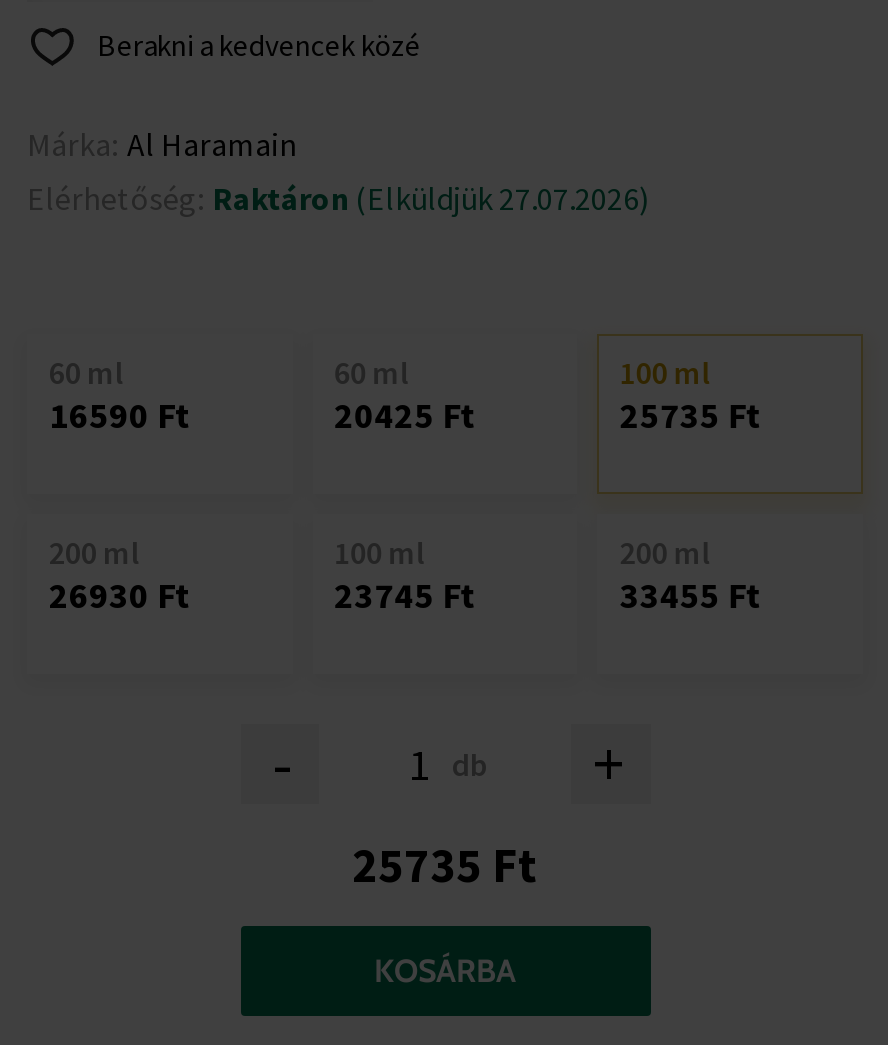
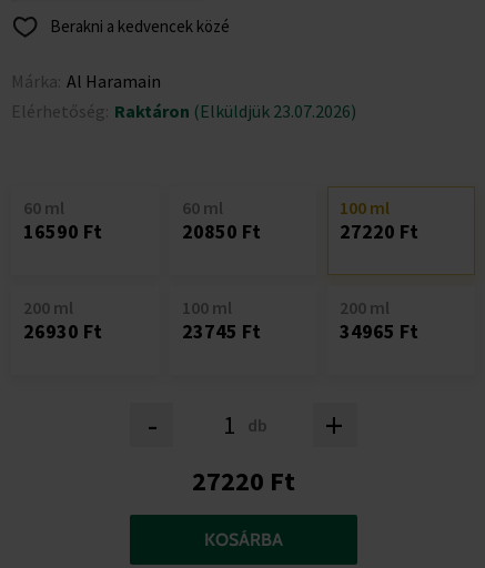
- Elérhetőség: Raktáron (Elküldjük 27.07.2026)
+ Elérhetőség: Raktáron (Elküldjük 23.07.2026)

- 20425 Ft
+ 20850 Ft

- 25735 Ft
+ 27220 Ft

- 33455 Ft
+ 34965 Ft

- 25735 Ft
+ 27220 Ft
